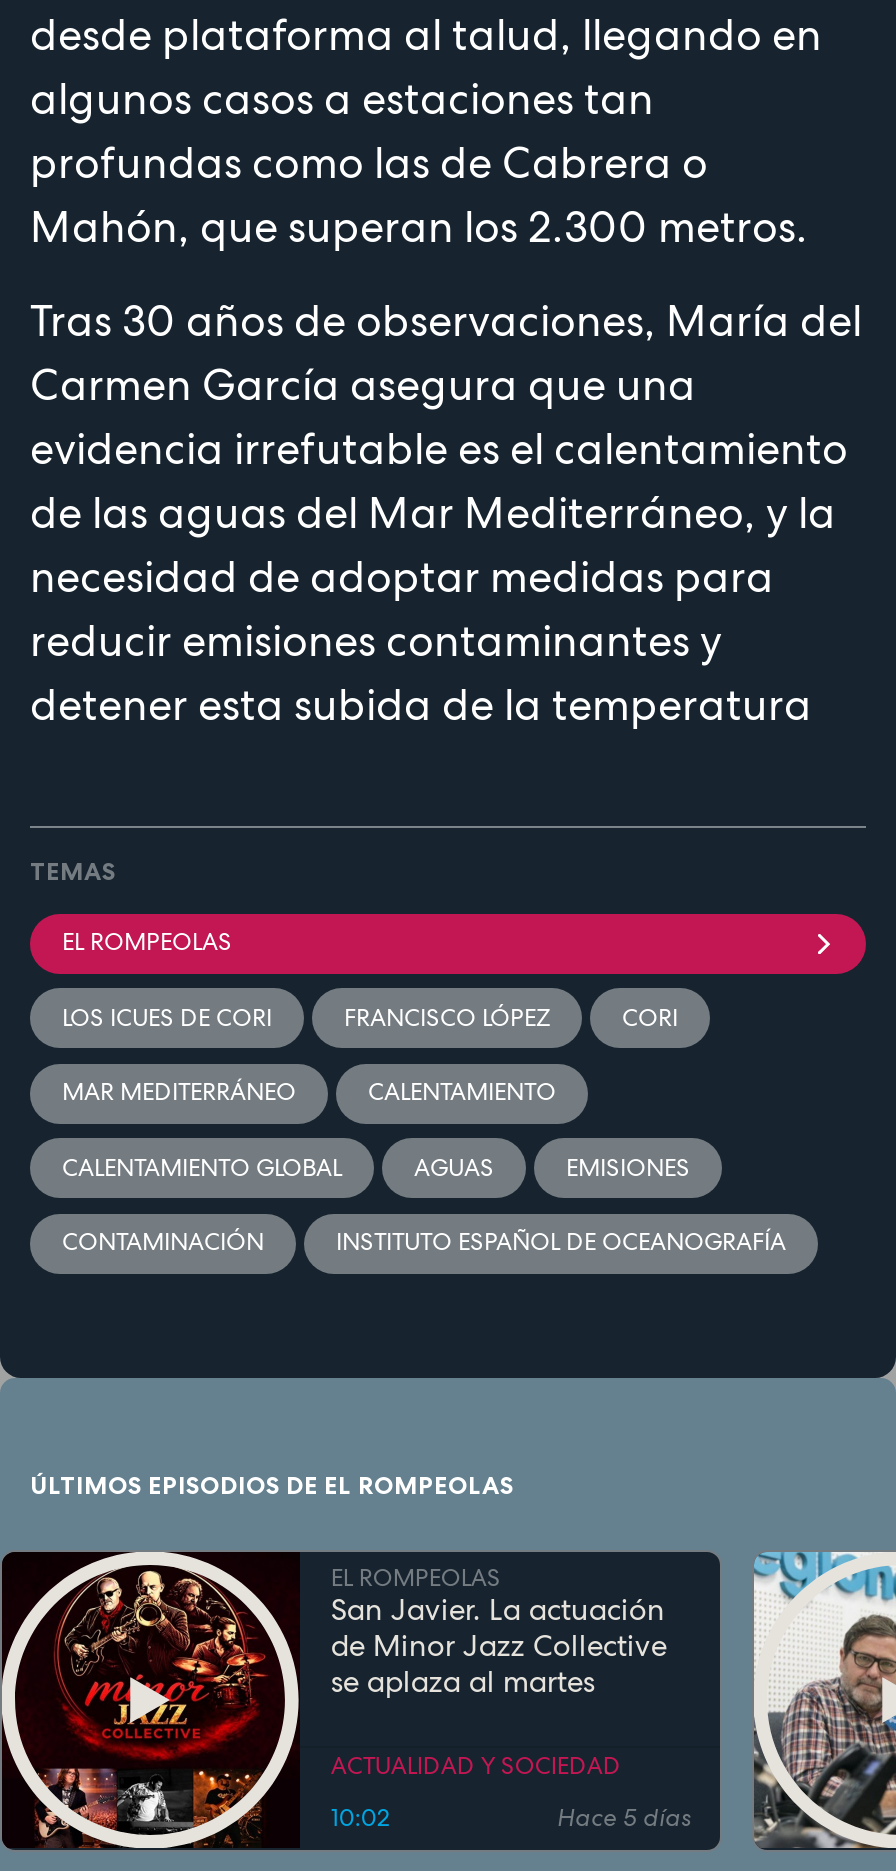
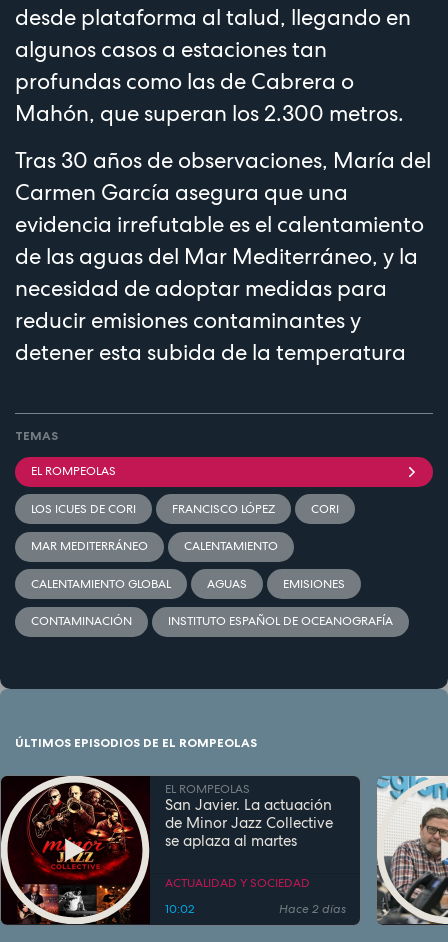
- Hace 5 días
+ Hace 2 días
